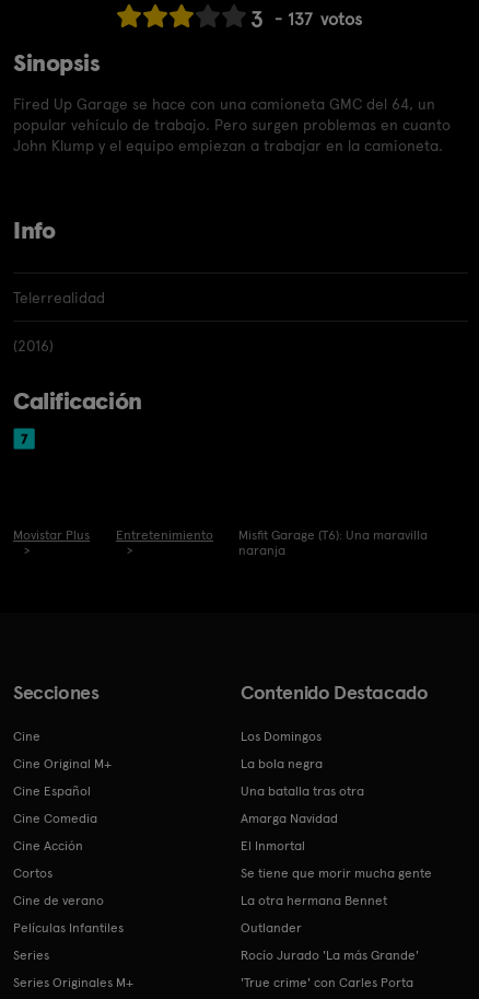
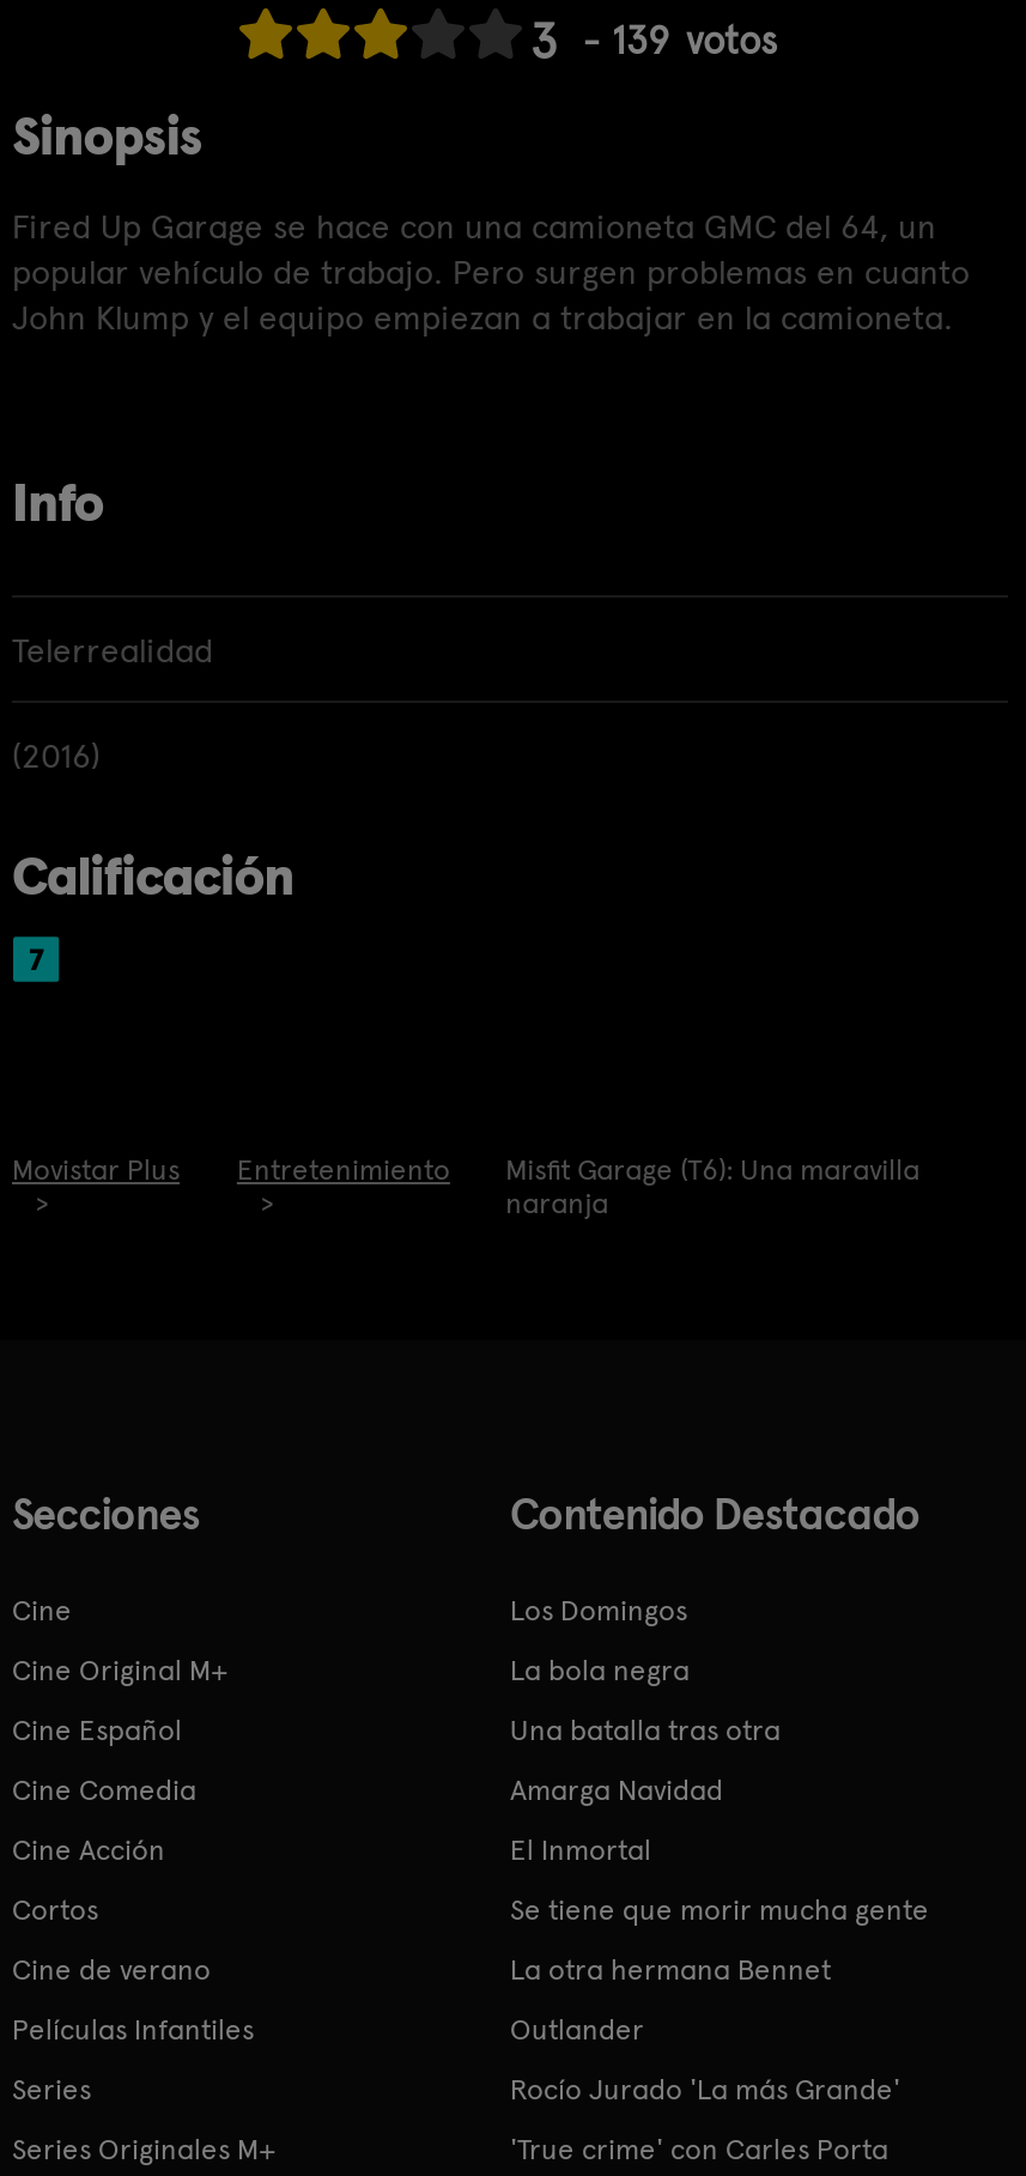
- 3 137 votos
+ 3 139 votos
